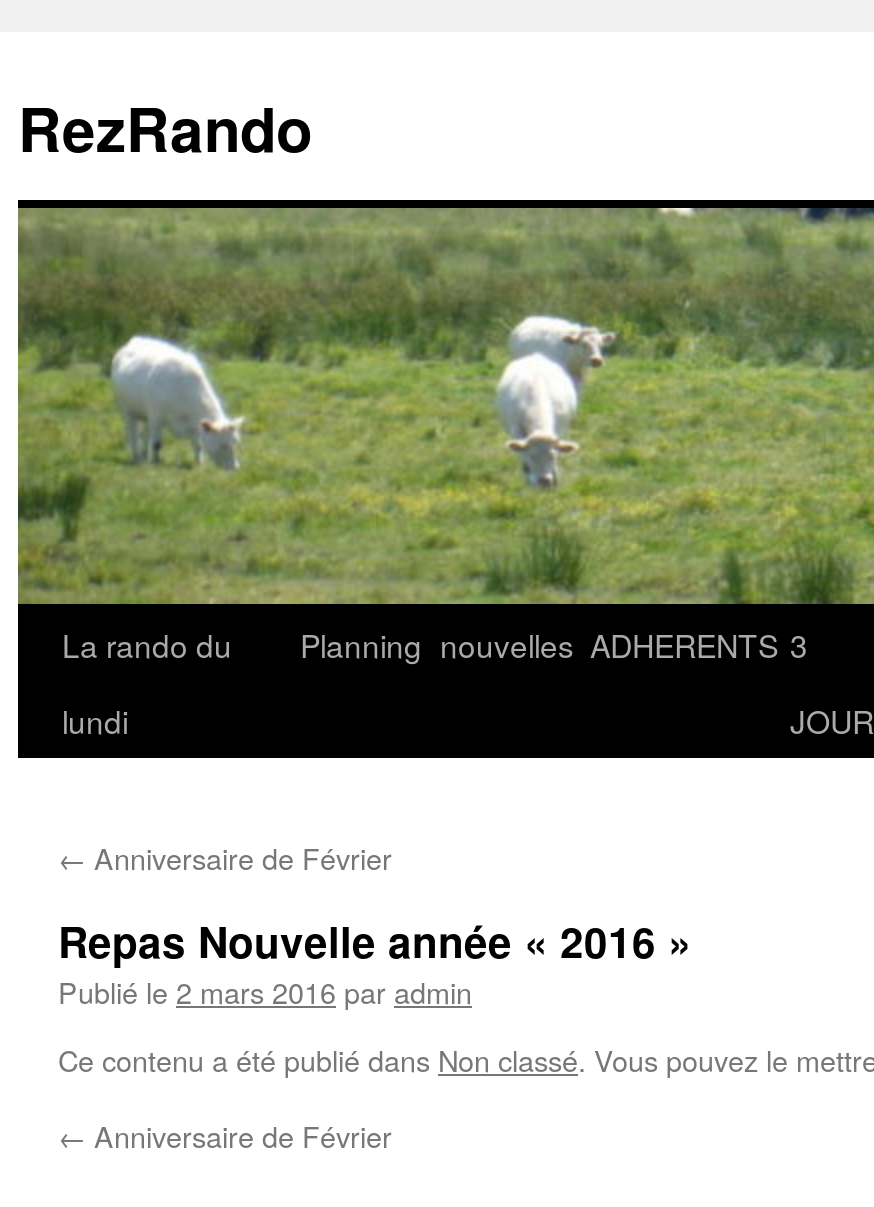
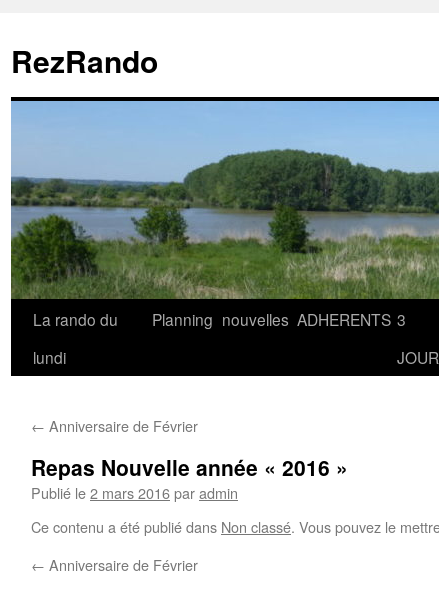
- [image]
+ [image]
